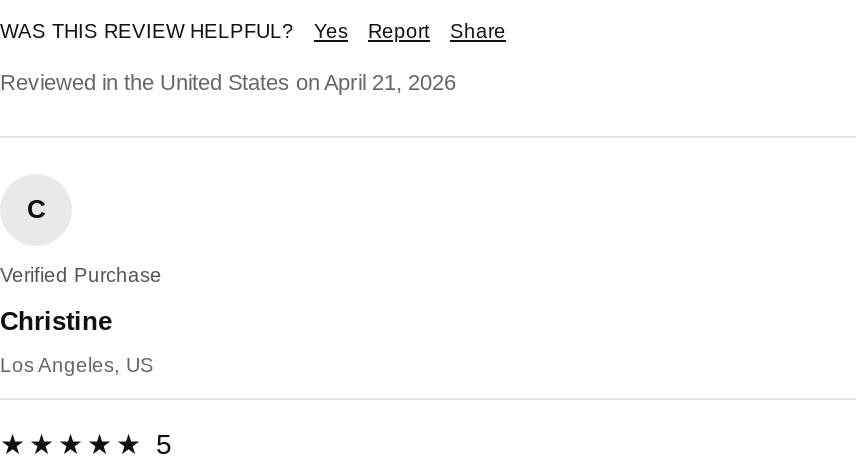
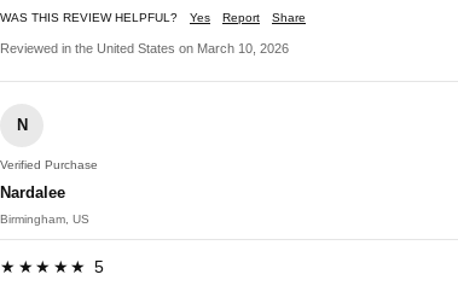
- Reviewed in the United States on April 21, 2026
+ Reviewed in the United States on March 10, 2026

- C
+ N

- Christine
+ Nardalee

- Los Angeles, US
+ Birmingham, US
